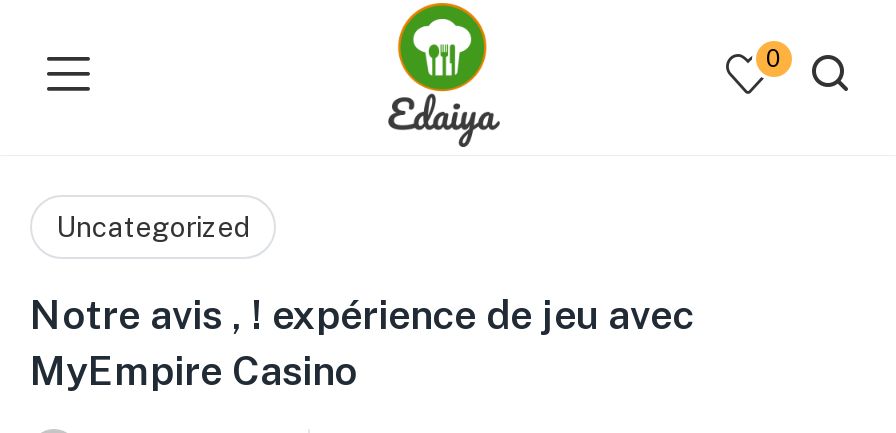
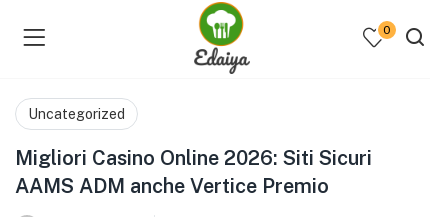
- Notre avis , ! expérience de jeu avec
- MyEmpire Casino
+ Migliori Casino Online 2026: Siti Sicuri
+ AAMS ADM anche Vertice Premio
